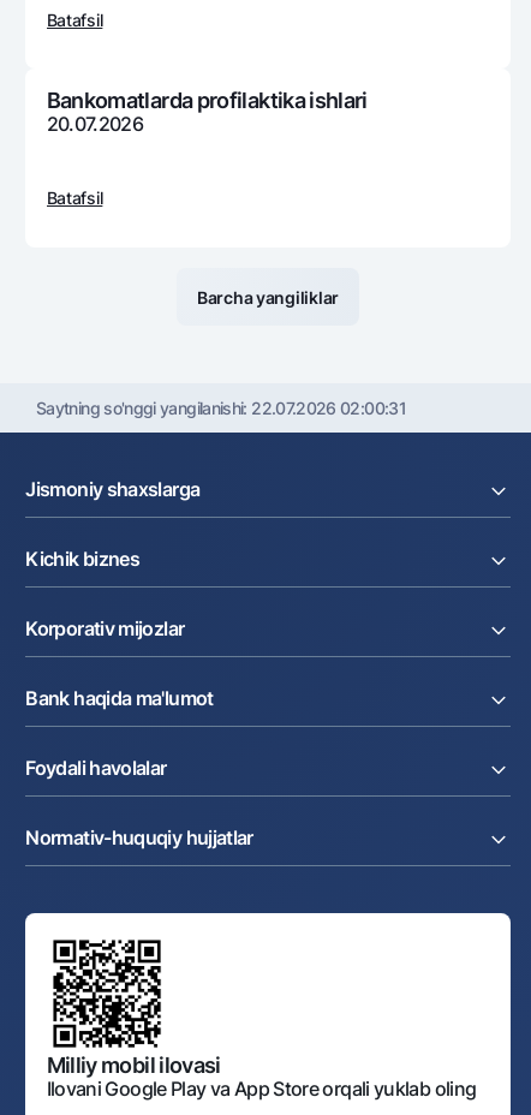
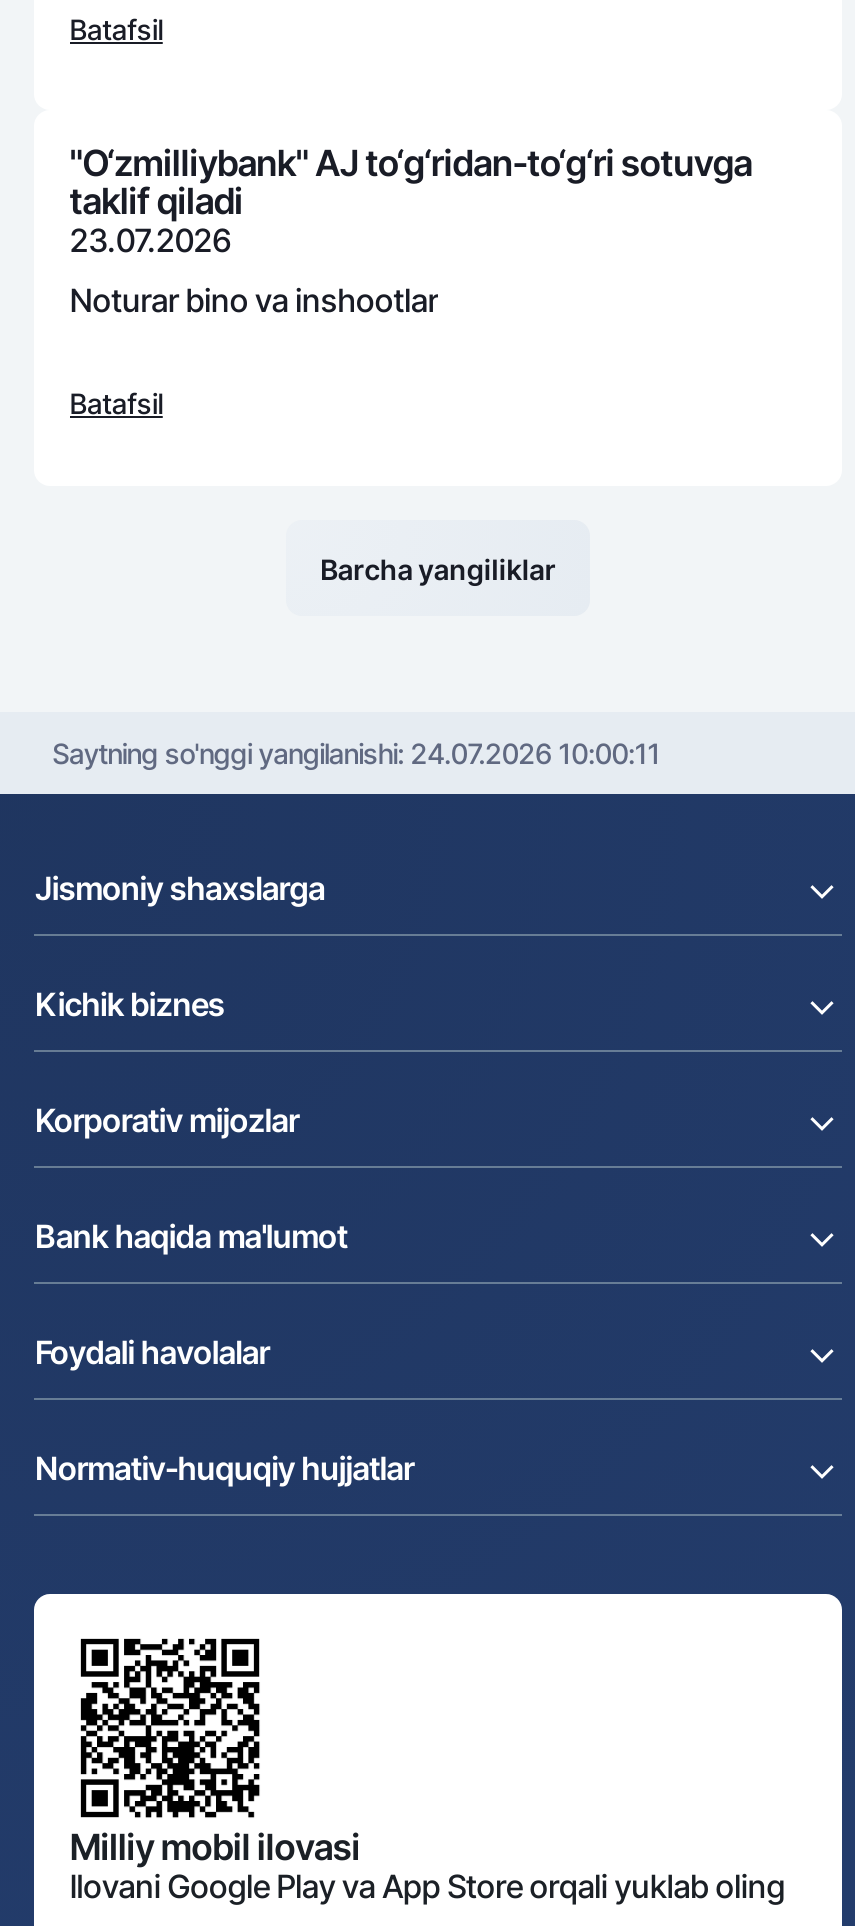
- Bankomatlarda profilaktika ishlari
- 20.07.2026
+ "O‘zmilliybank" AJ to‘g‘ridan-to‘g‘ri sotuvga
+ taklif qiladi
+ 23.07.2026
+ Noturar bino va inshootlar

- Saytning so'nggi yangilanishi: 22.07.2026 02:00:31
+ Saytning so'nggi yangilanishi: 24.07.2026 10:00:11
